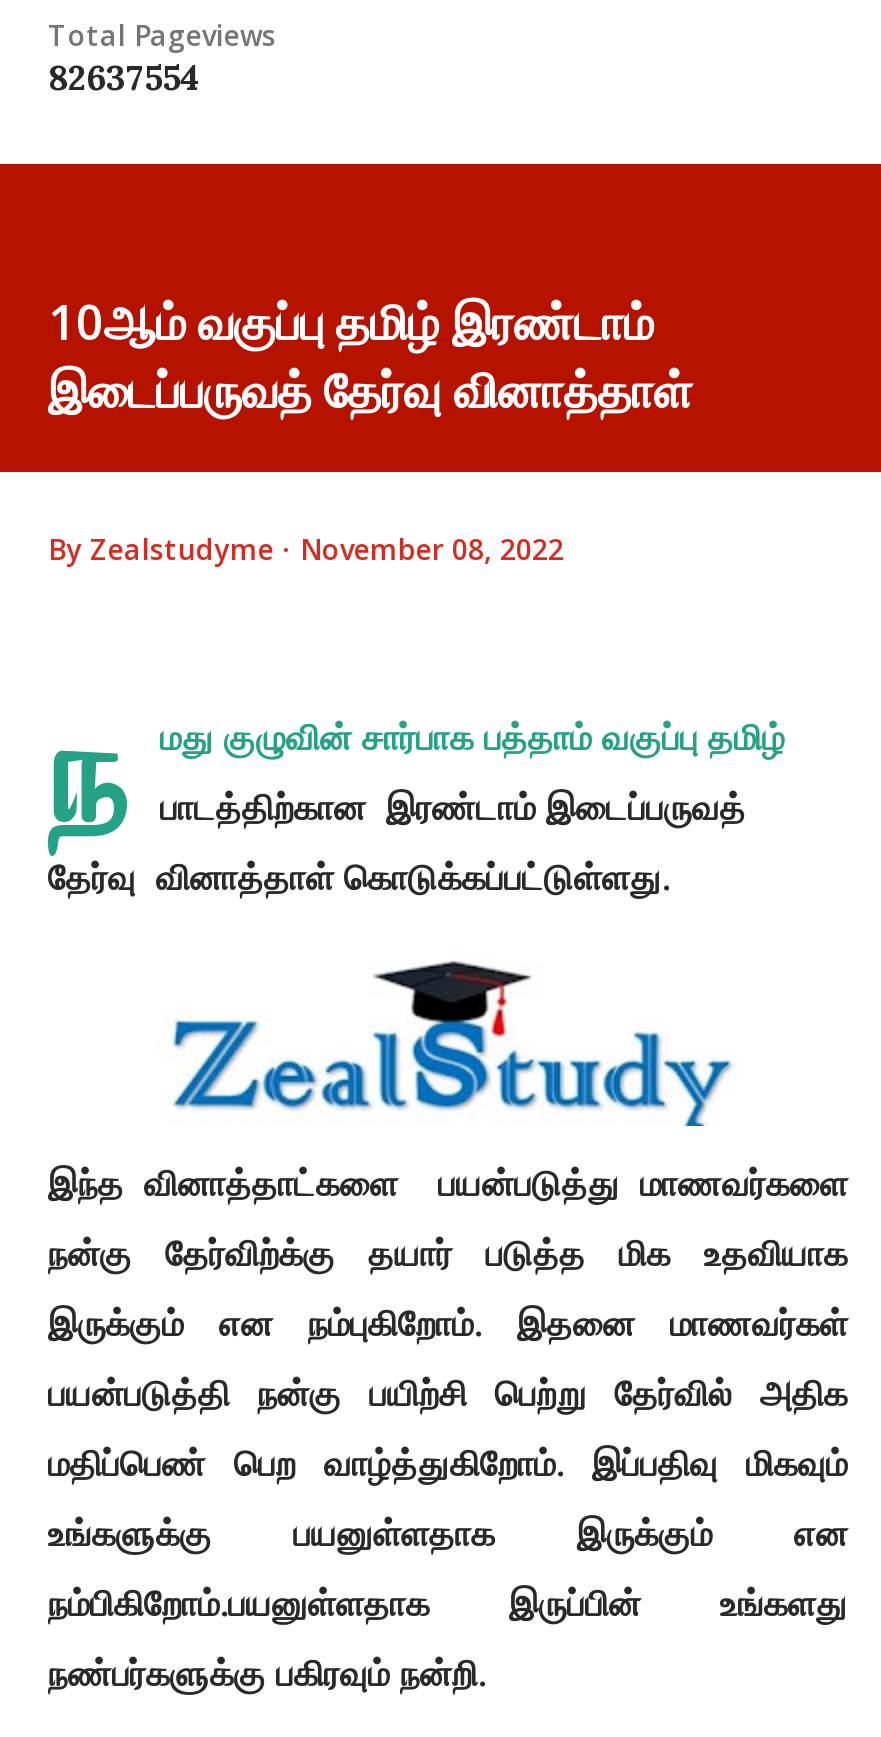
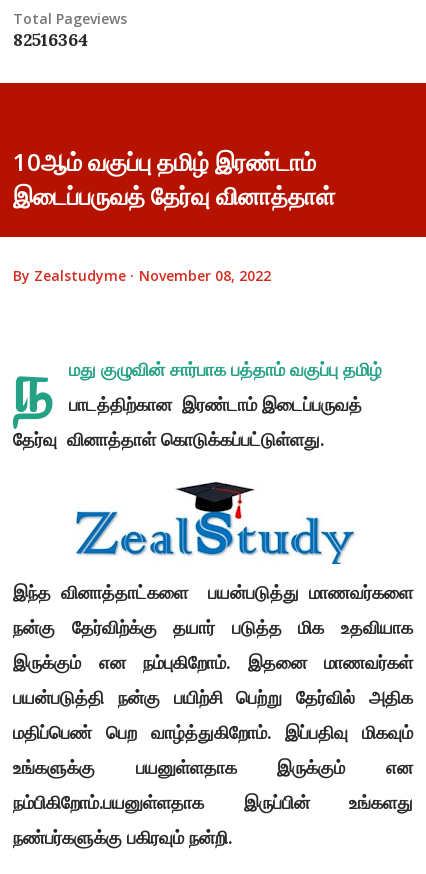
- 82637554
+ 82516364
